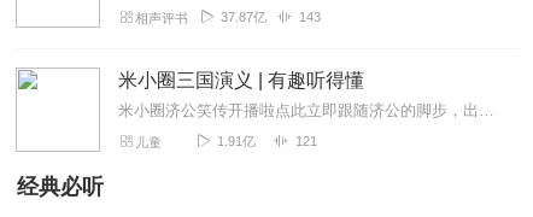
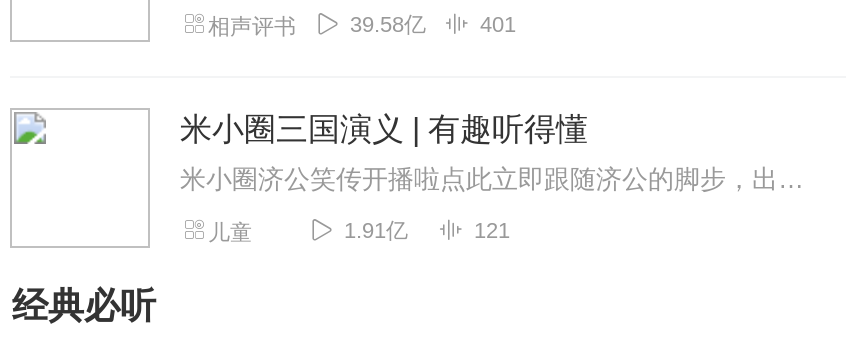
- 37.87亿
+ 39.58亿

- 143
+ 401
